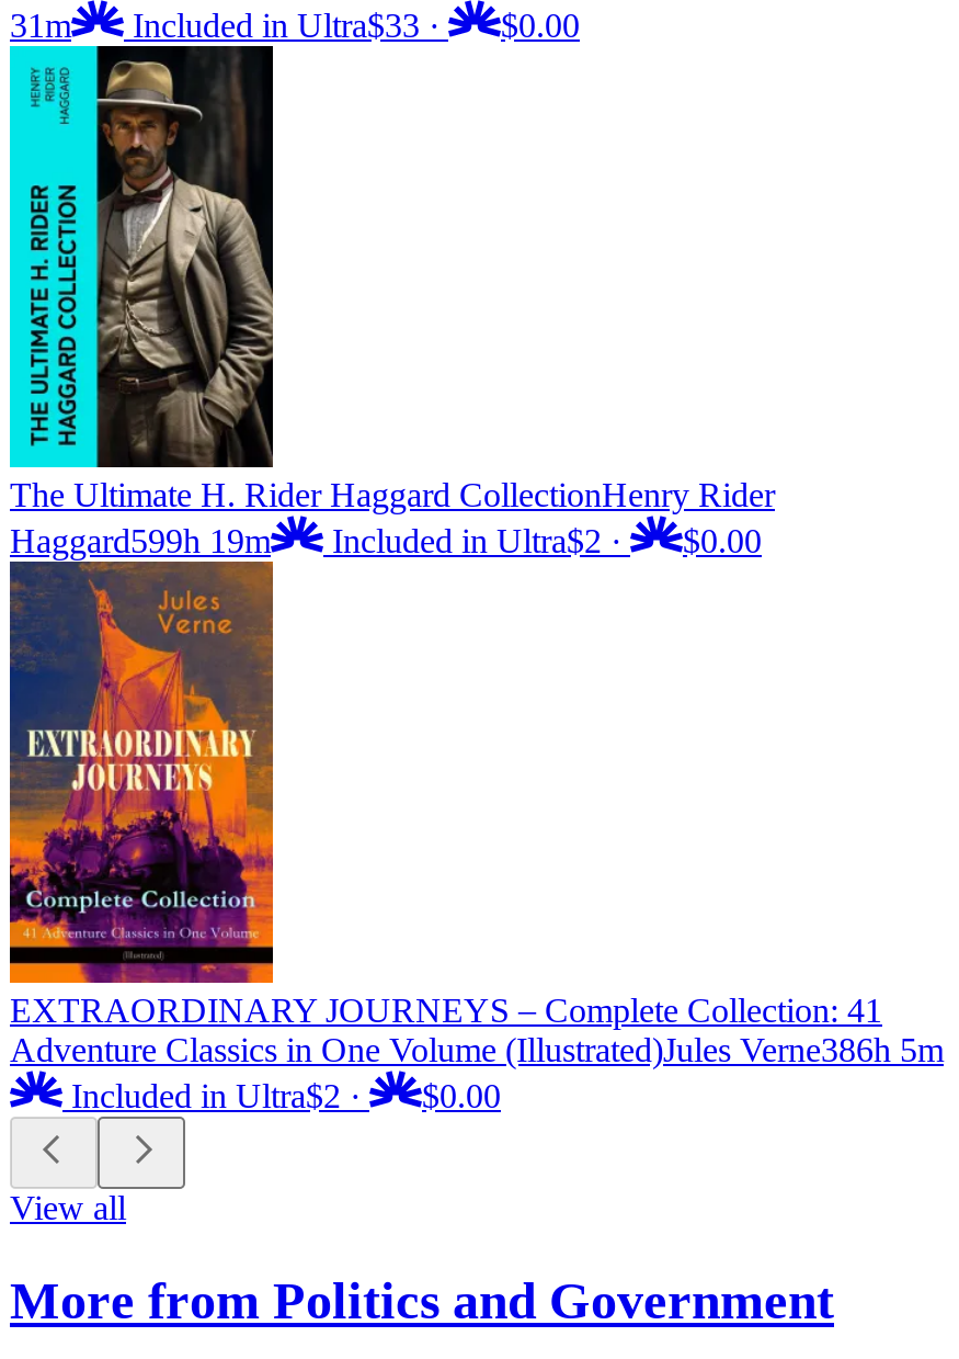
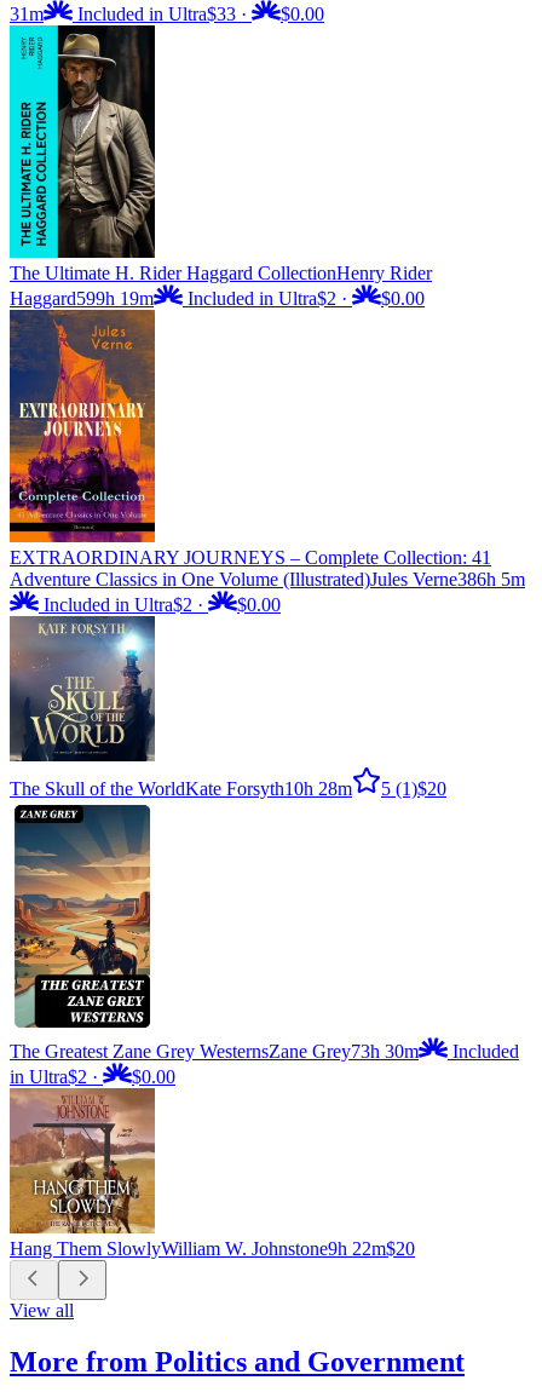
+ [image]
+ The Skull of the WorldKate Forsyth 10h 28m
+ 5 (1) $20

+ [image]
+ Hang Them SlowlyWilliam W. Johnstone9h 22m$20

+ [image]
+ The Greatest Zane Grey WesternsZane Grey73h 30m
+ Included
+ in Ultra$2 ·
+ $0.00
